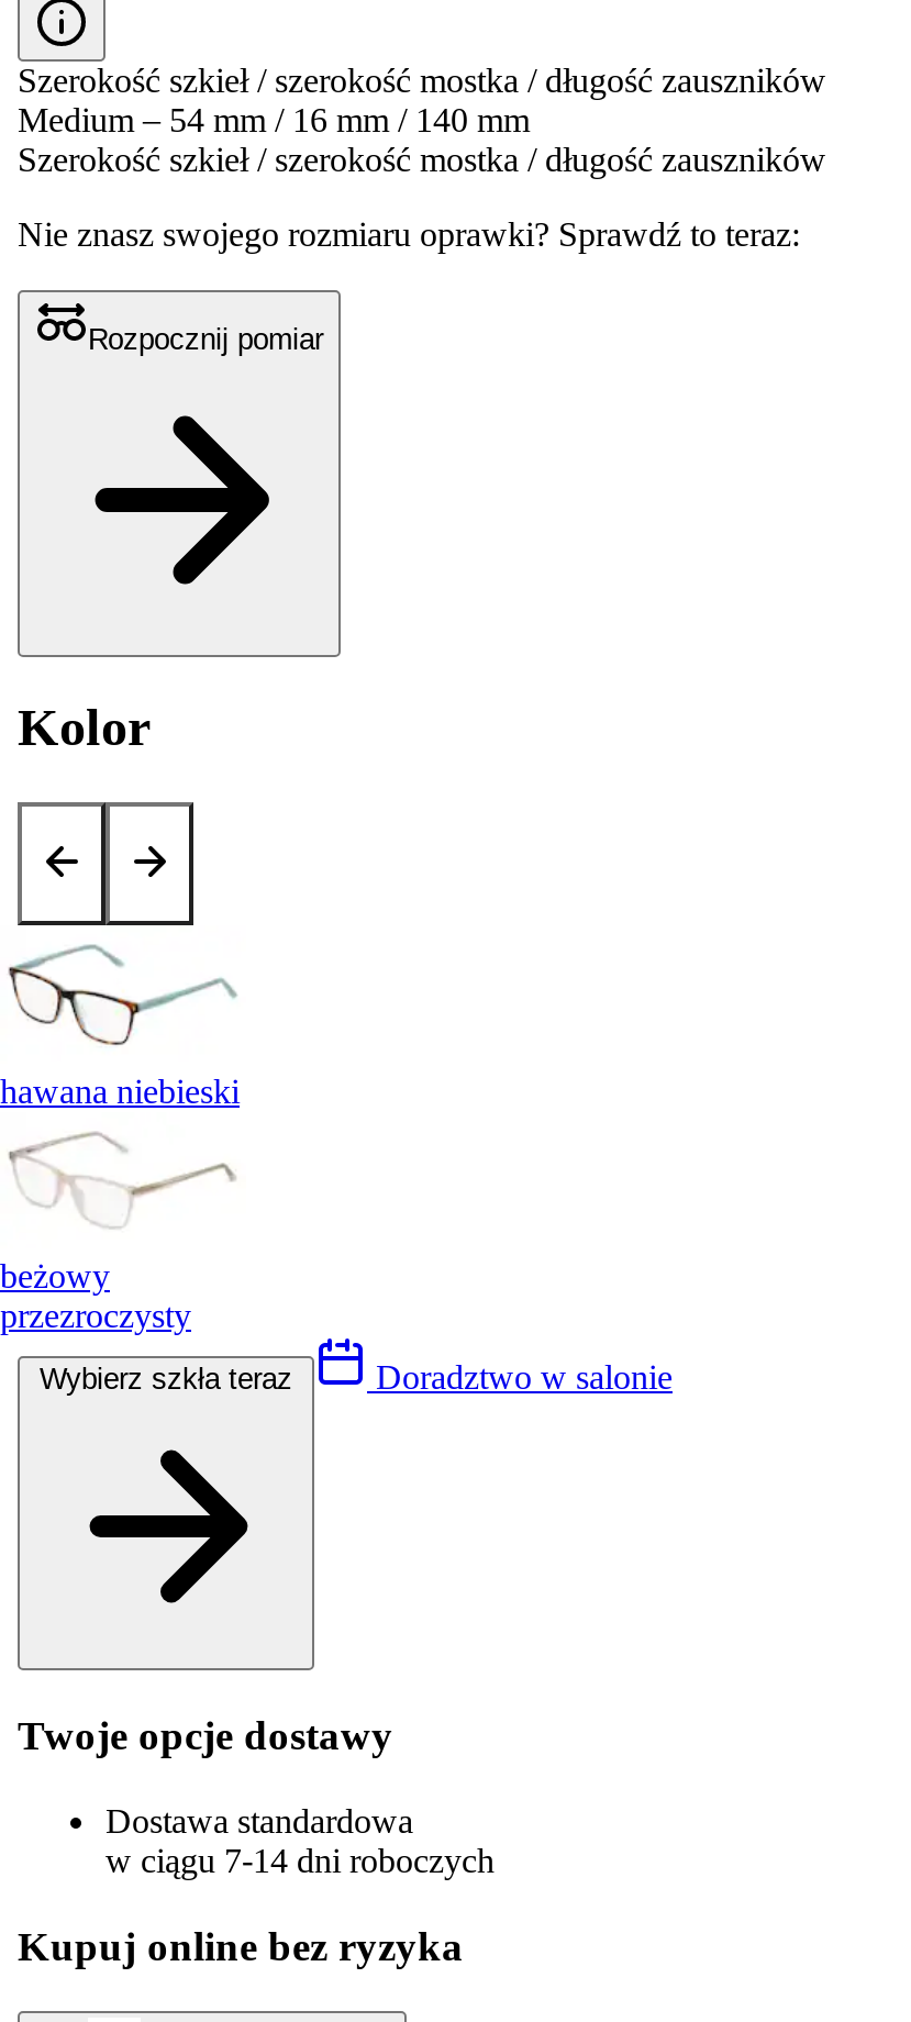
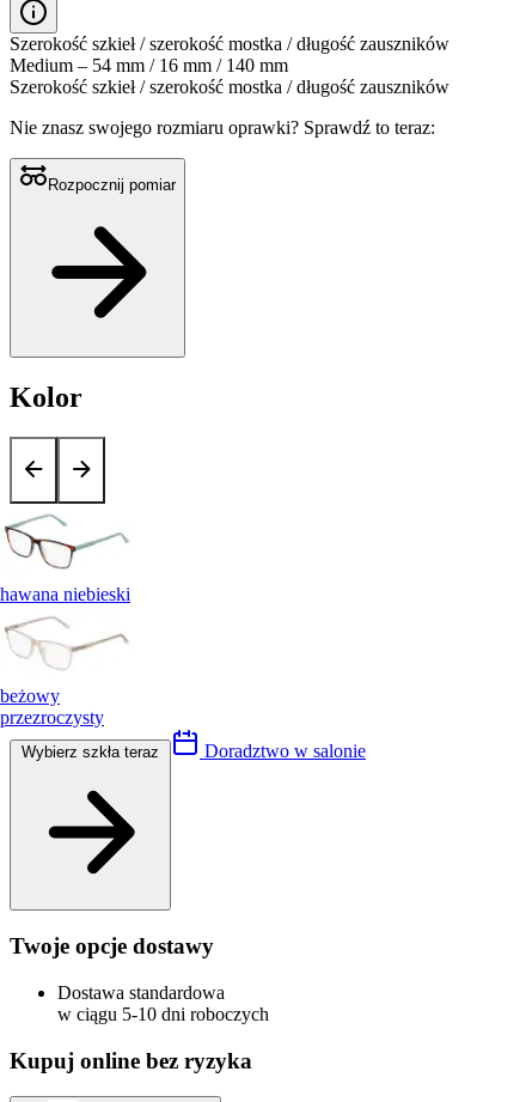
- w ciągu 7-14 dni roboczych
+ w ciągu 5-10 dni roboczych
